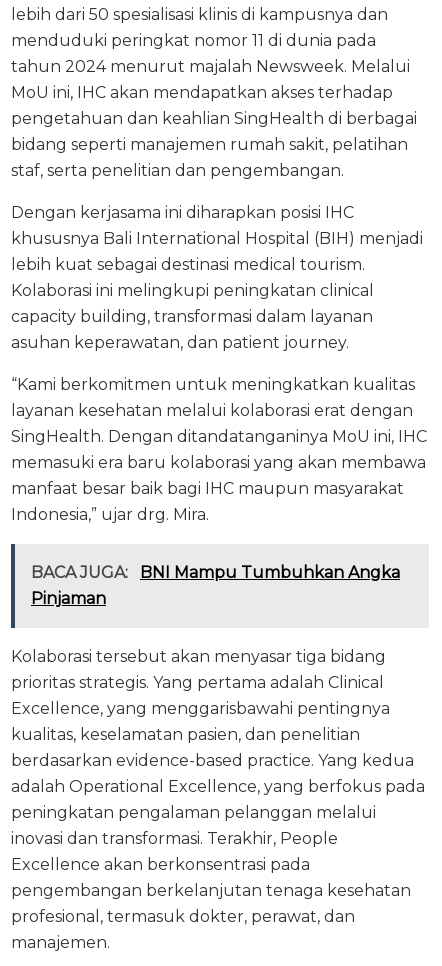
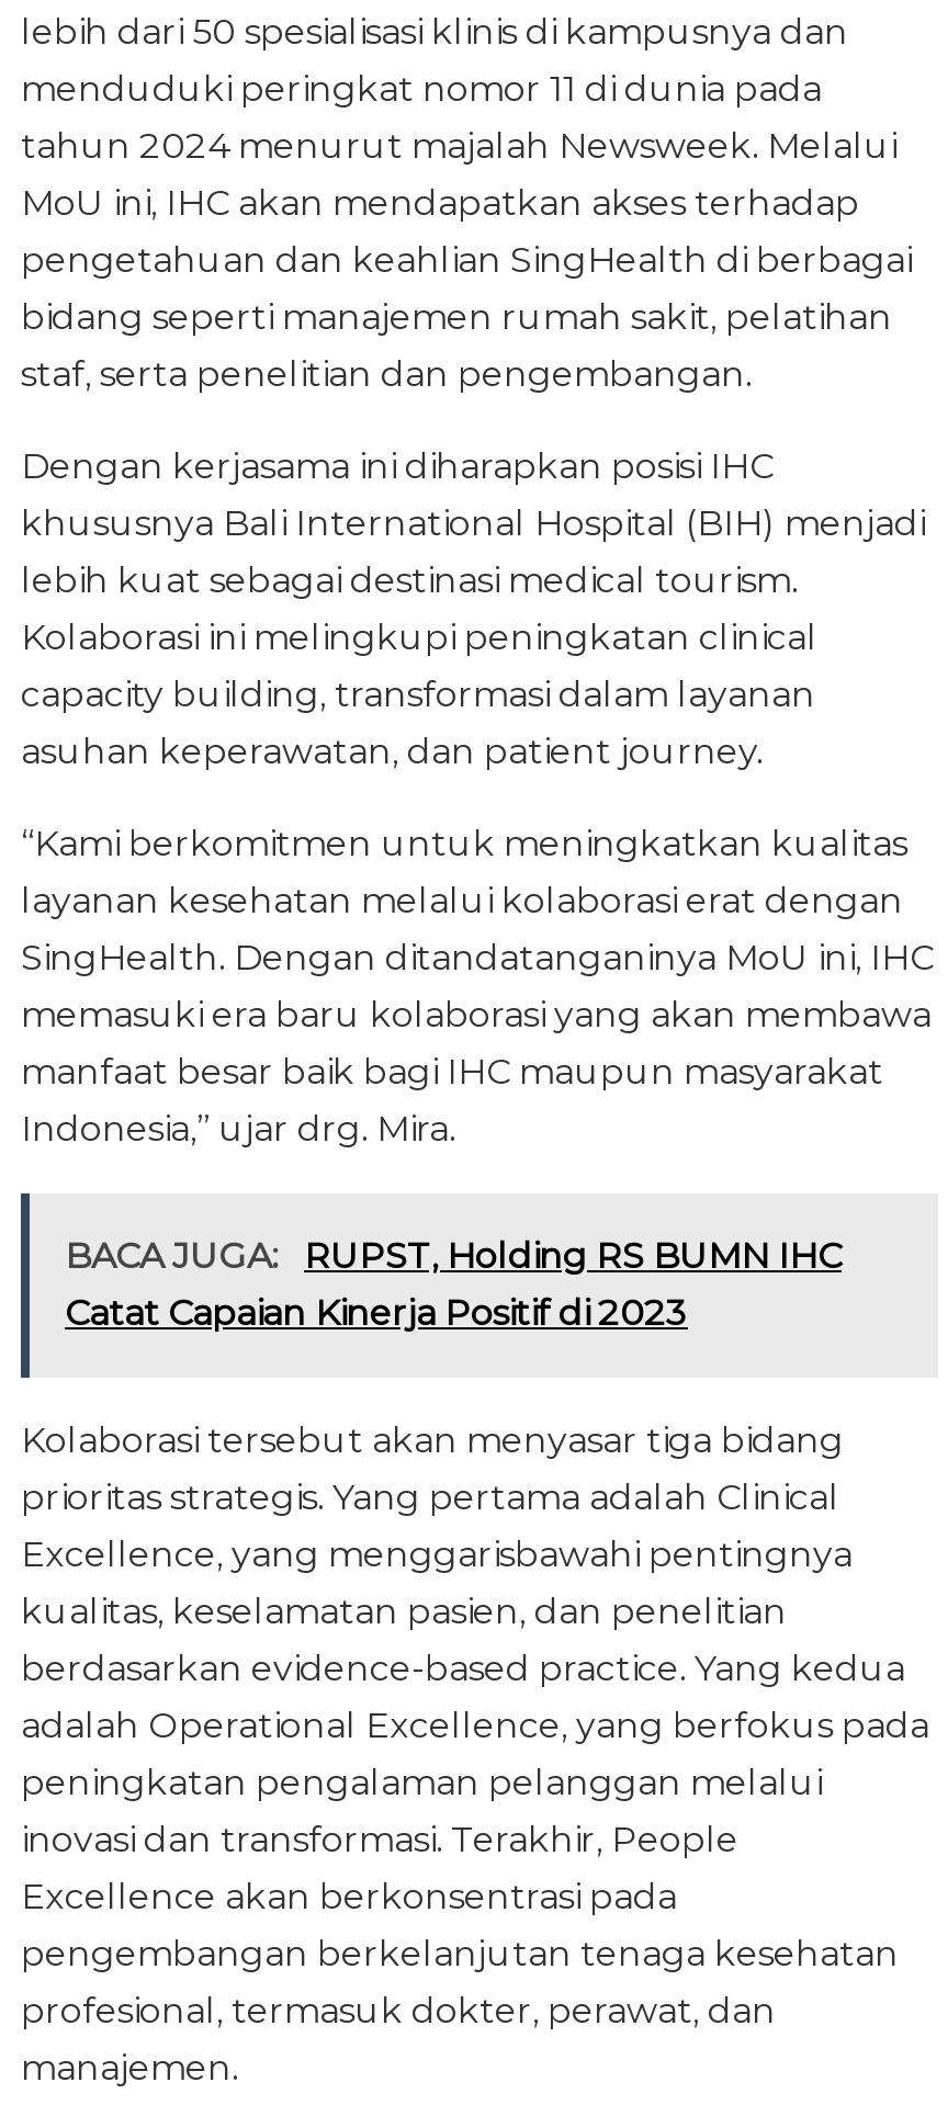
- BACA JUGA: BNI Mampu Tumbuhkan Angka
- Pinjaman
+ BACA JUGA: RUPST, Holding RS BUMN IHC
+ Catat Capaian Kinerja Positif di 2023
